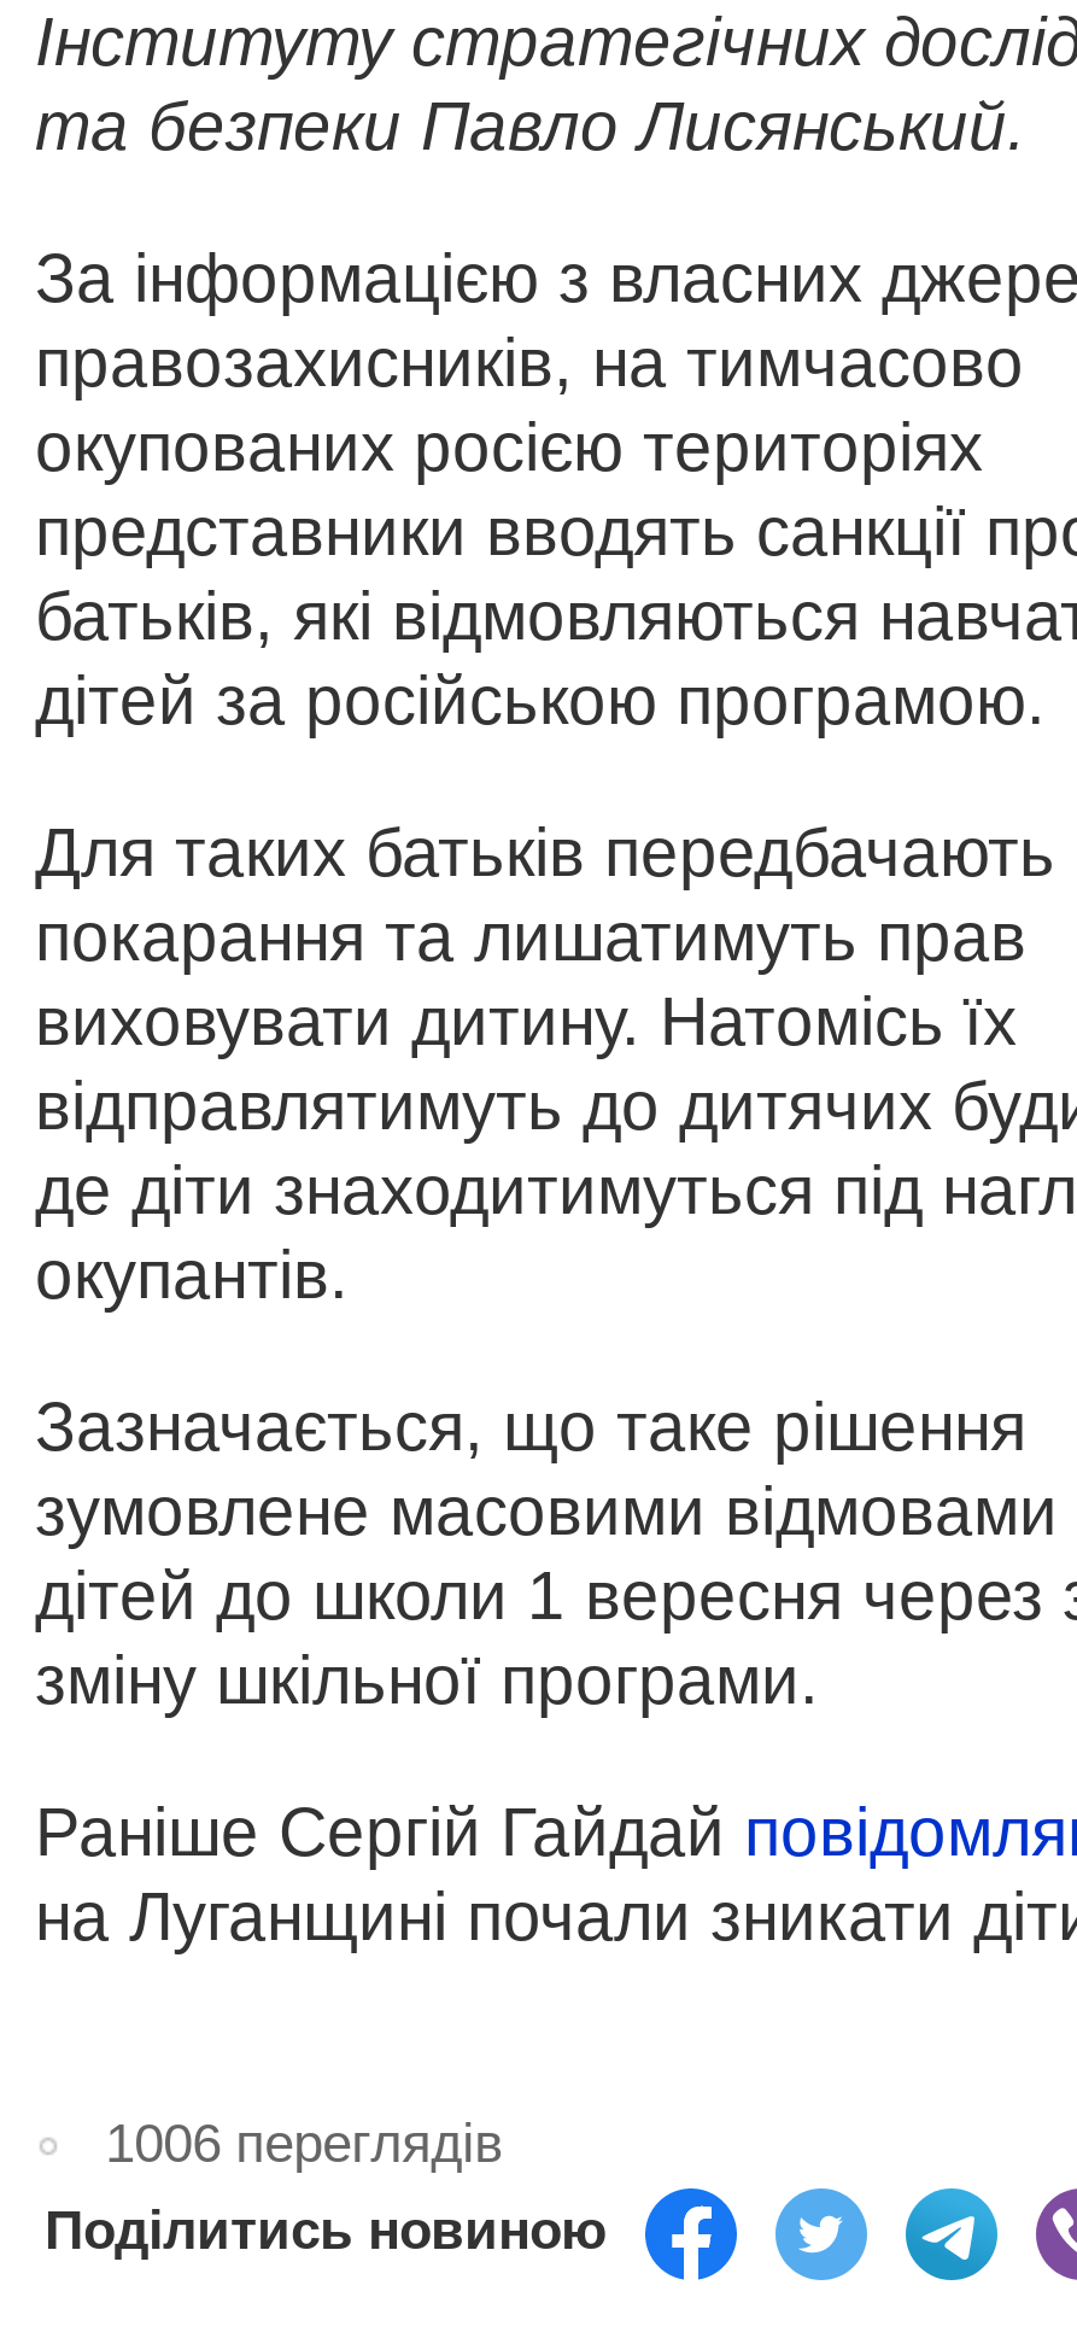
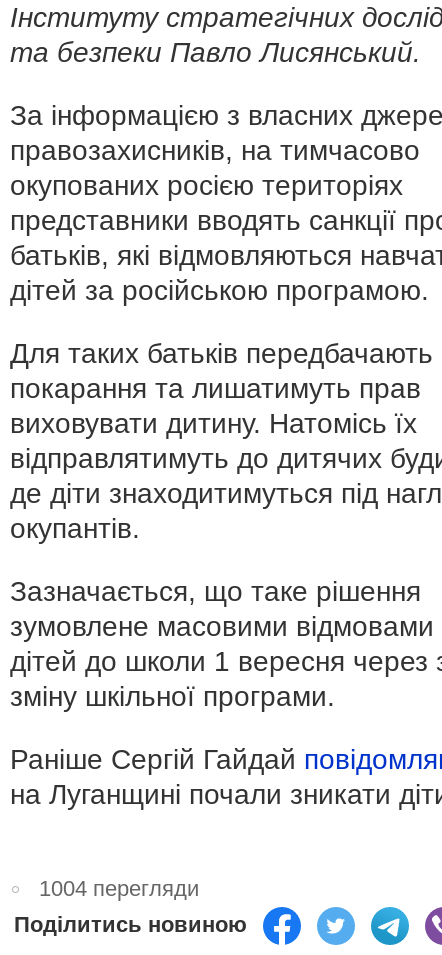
- 1006 переглядів
+ 1004 перегляди
